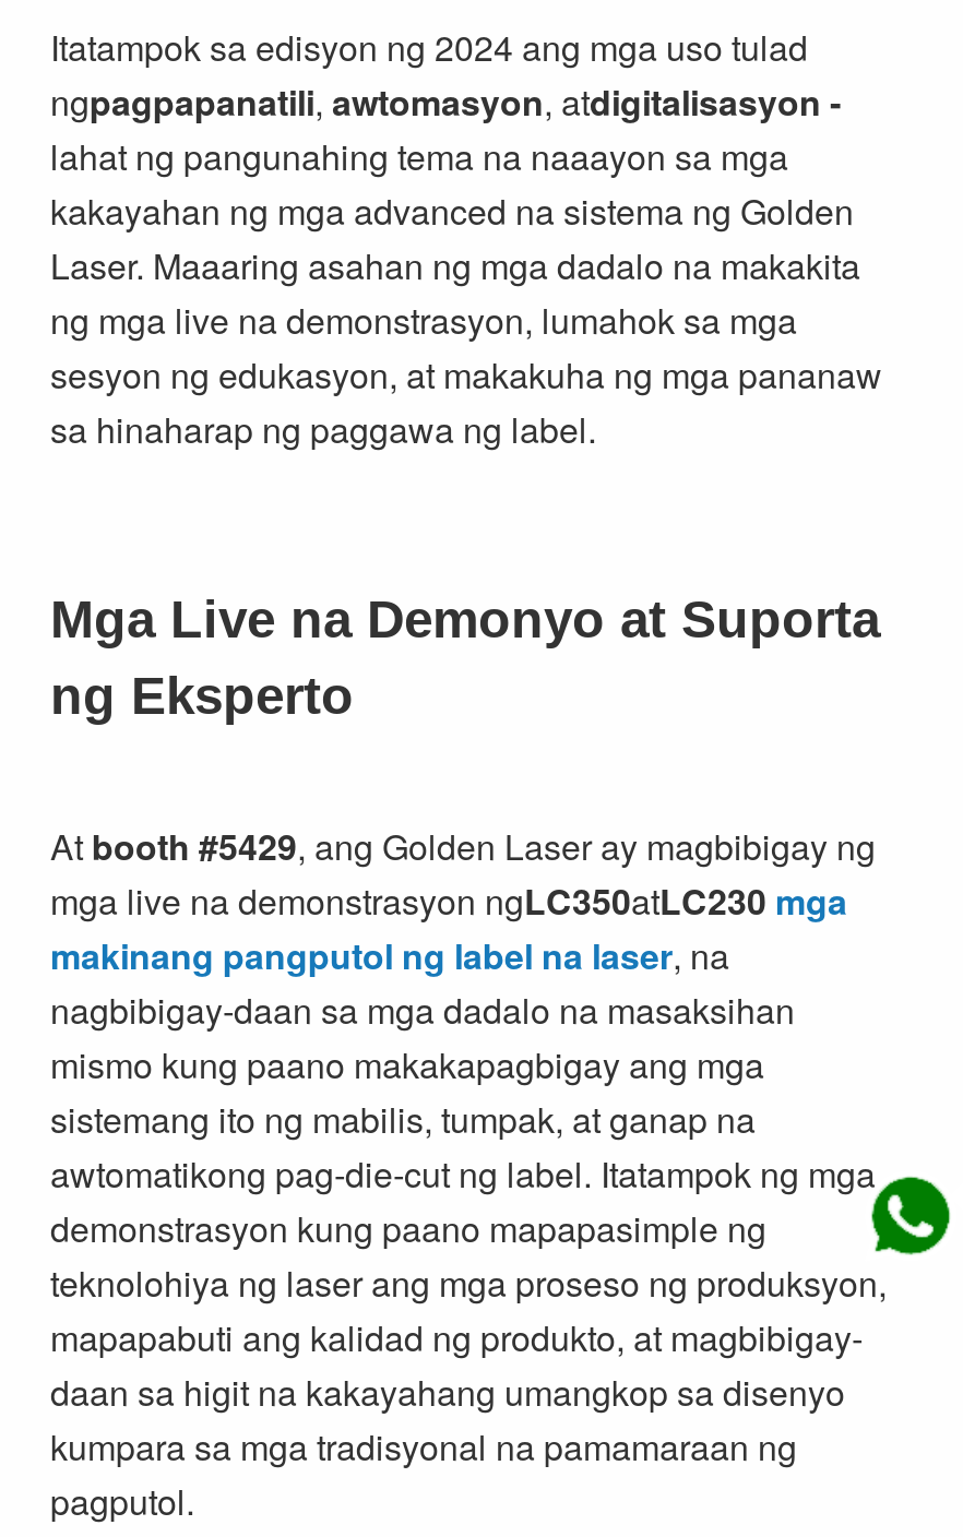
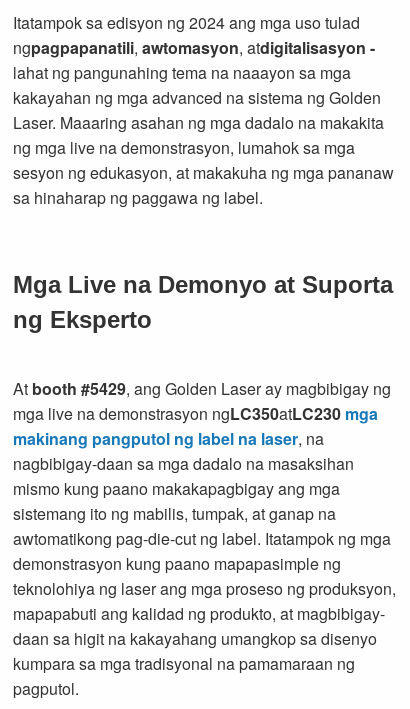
- [image]
